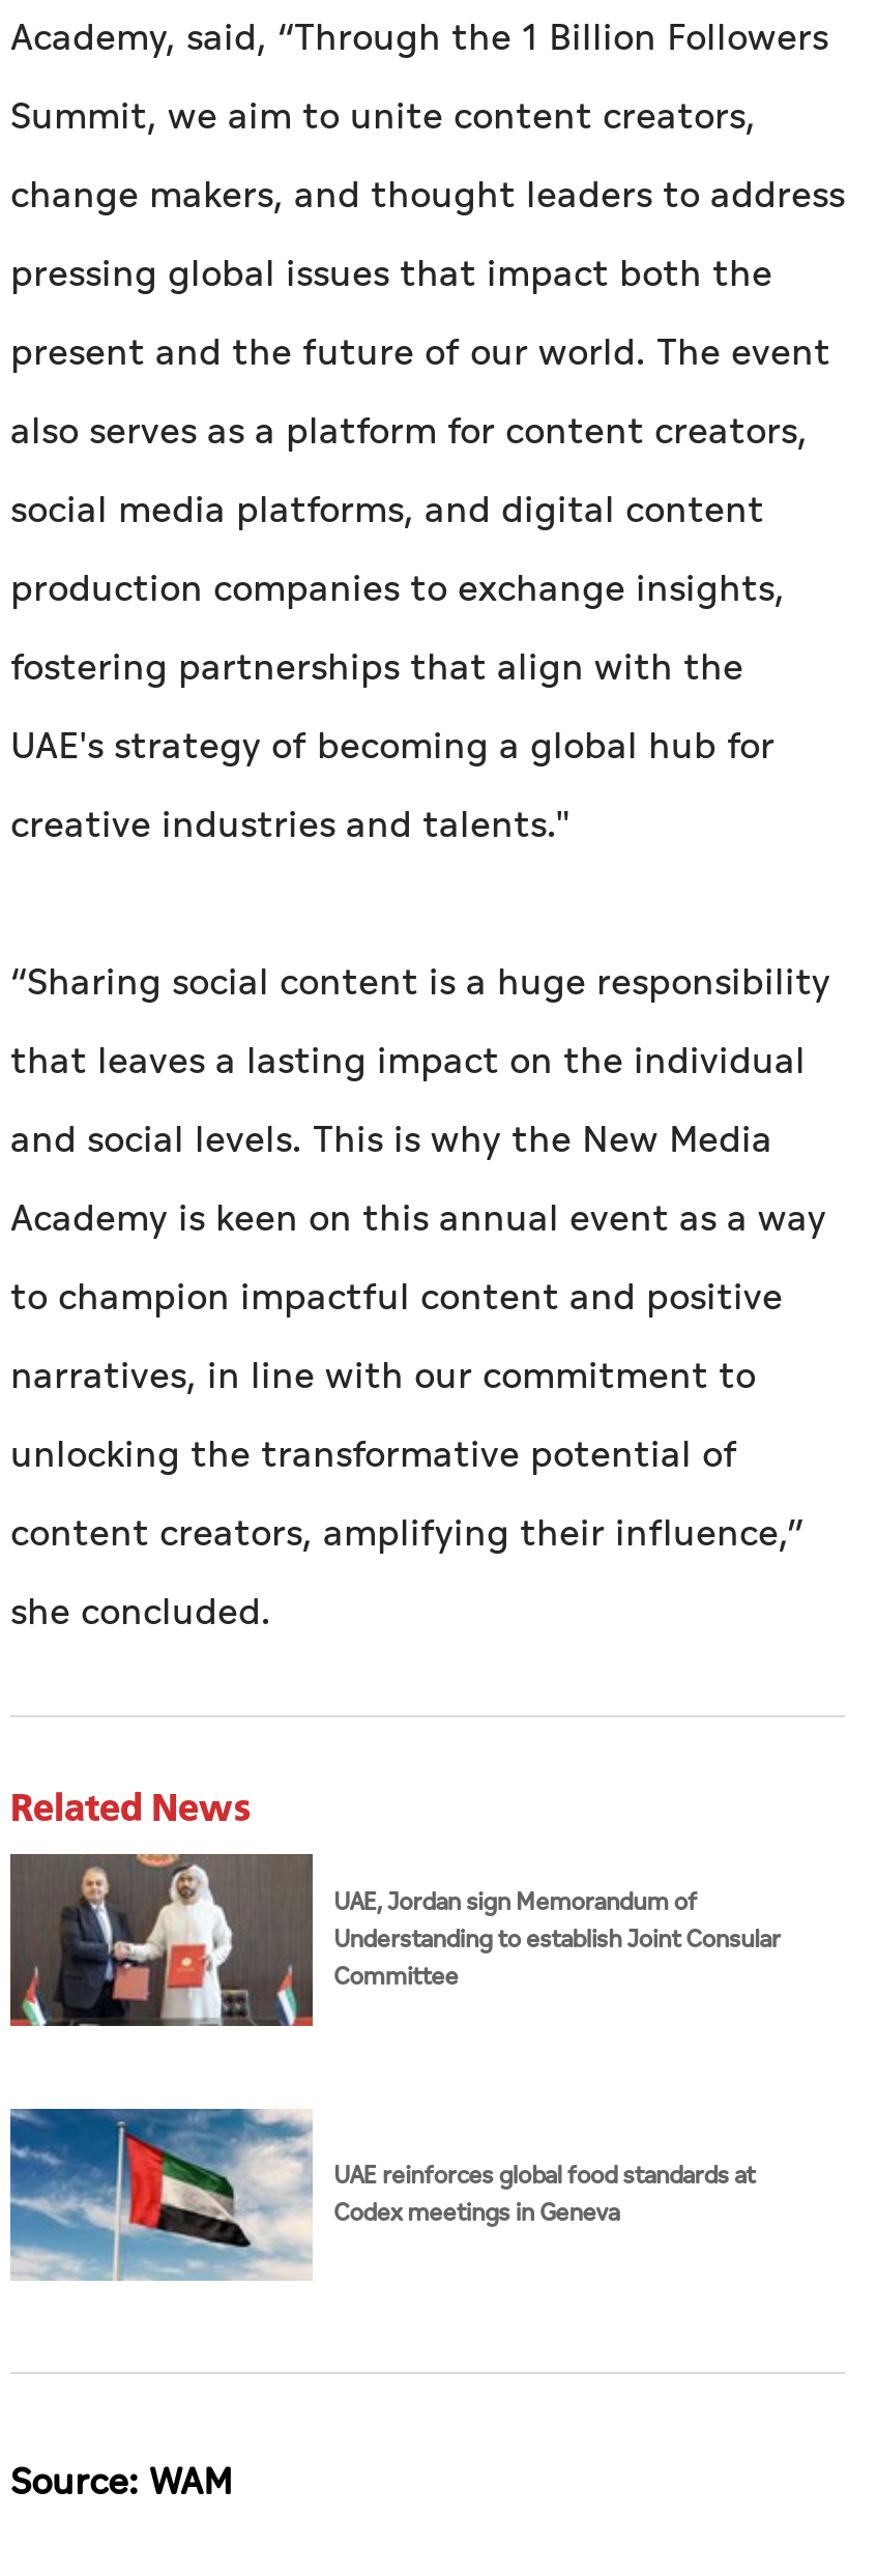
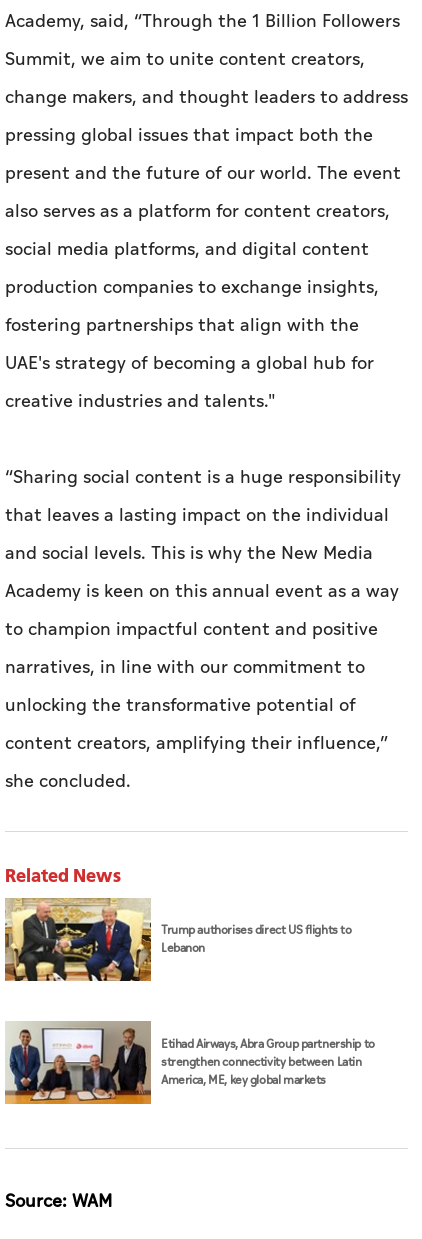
- [image]
- UAE, Jordan sign Memorandum of
- Understanding to establish Joint Consular
- Committee
+ [image]
+ Trump authorises direct US flights to
+ Lebanon

- [image]
- UAE reinforces global food standards at
- Codex meetings in Geneva
+ [image]
+ Etihad Airways, Abra Group partnership to
+ strengthen connectivity between Latin
+ America, ME, key global markets
